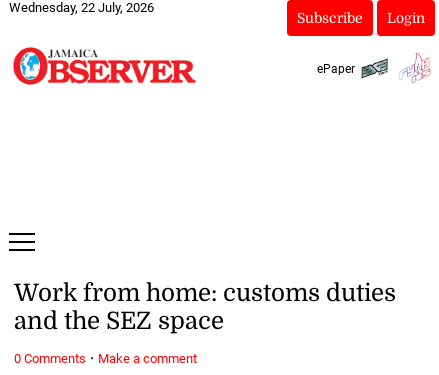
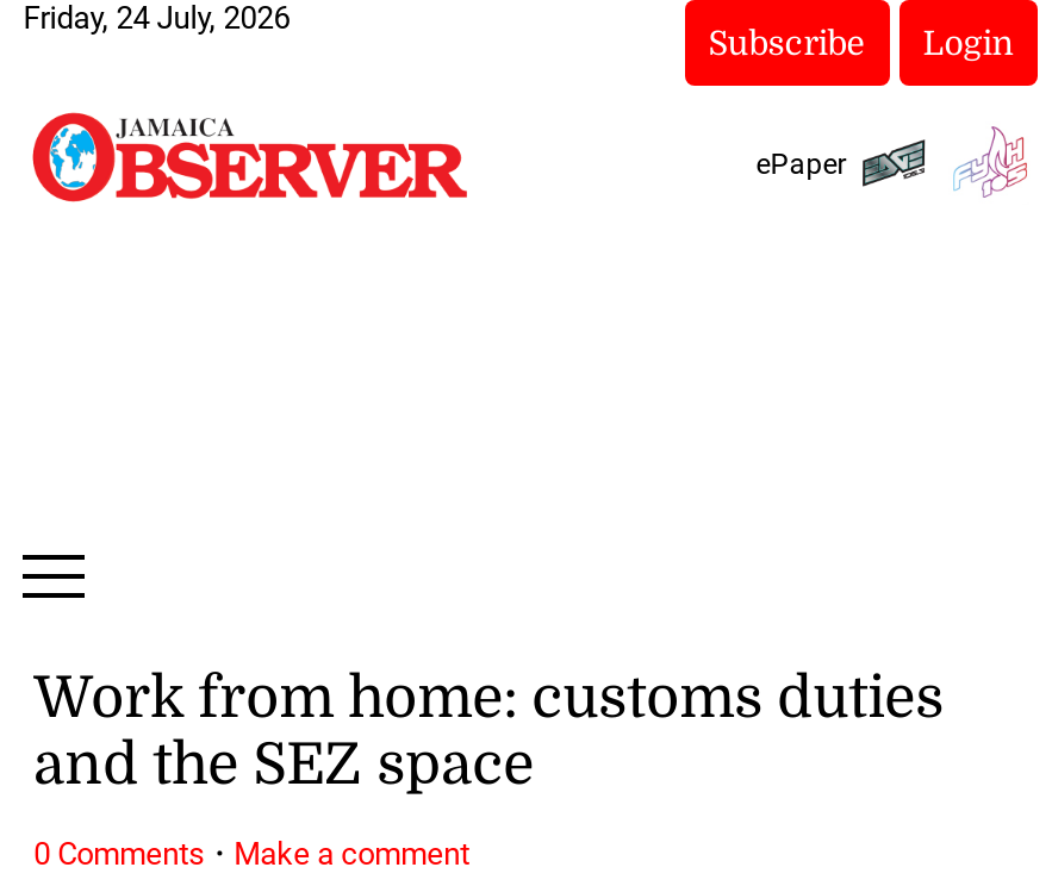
- Wednesday, 22 July, 2026
+ Friday, 24 July, 2026
